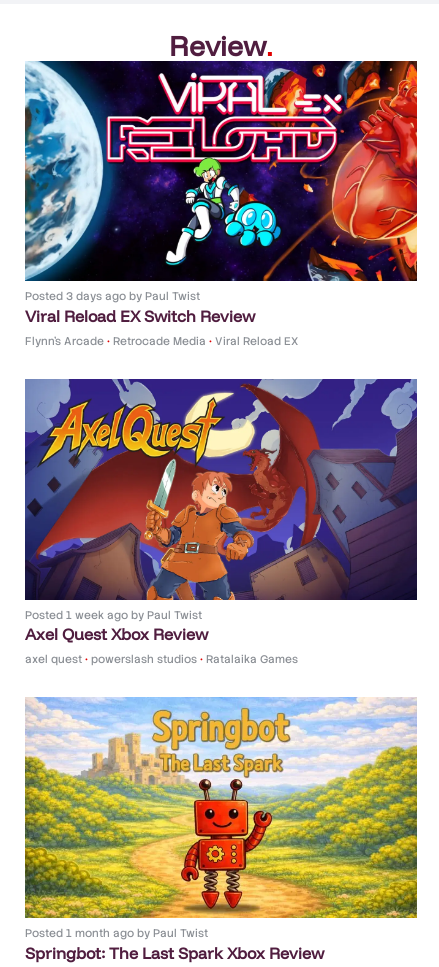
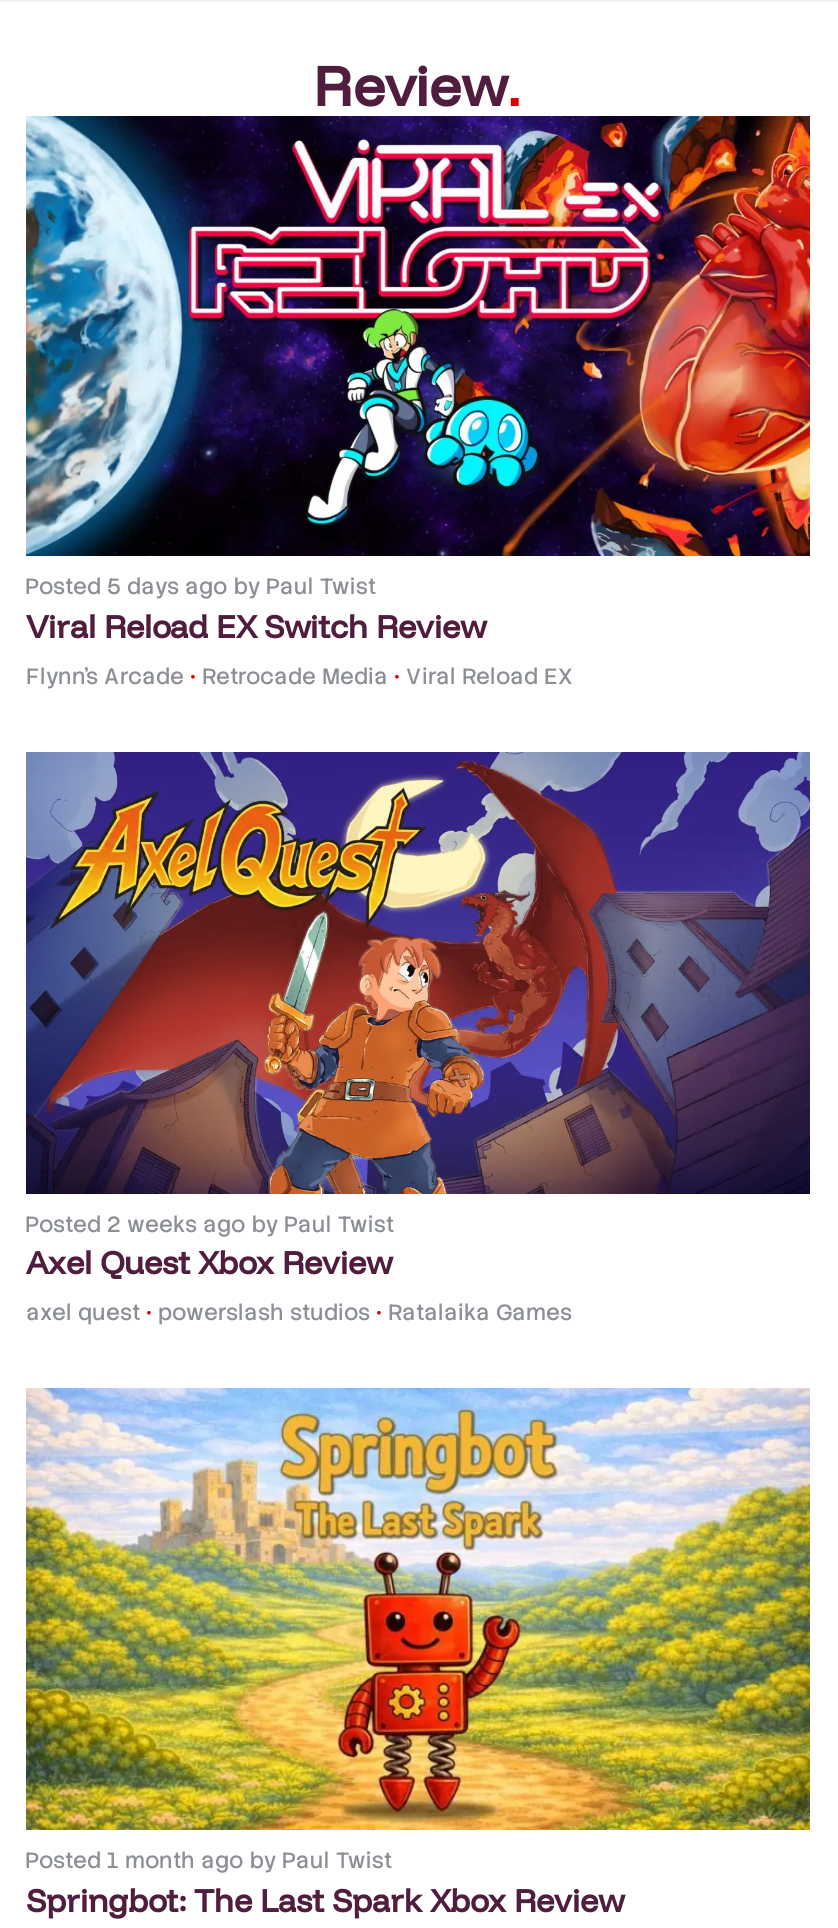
- Posted 3 days ago by Paul Twist
+ Posted 5 days ago by Paul Twist

- Posted 1 week ago by Paul Twist
+ Posted 2 weeks ago by Paul Twist
